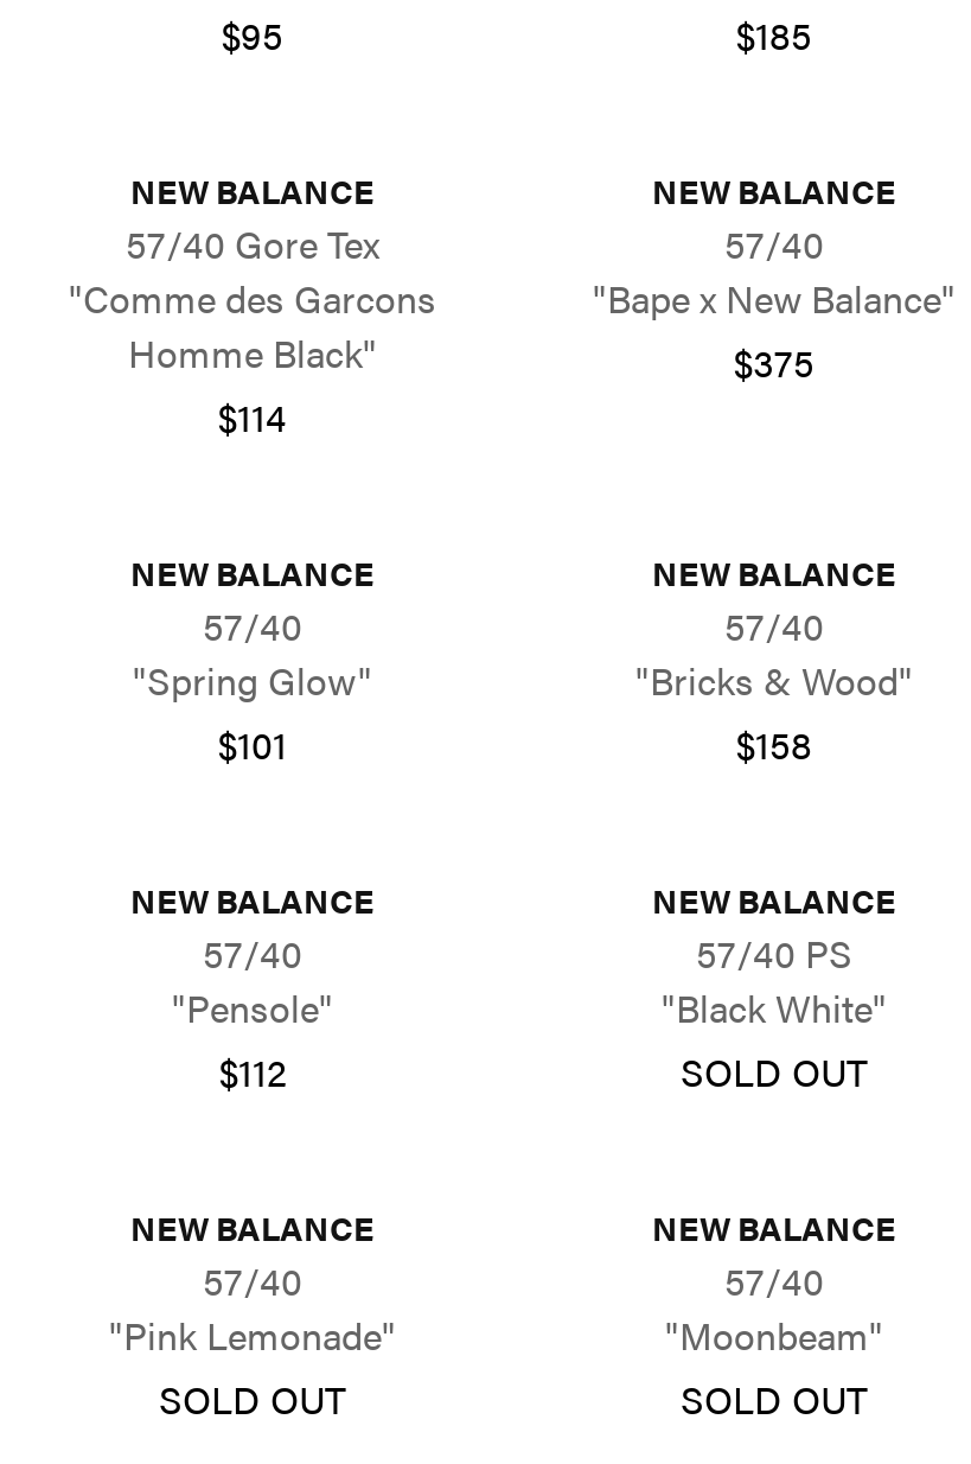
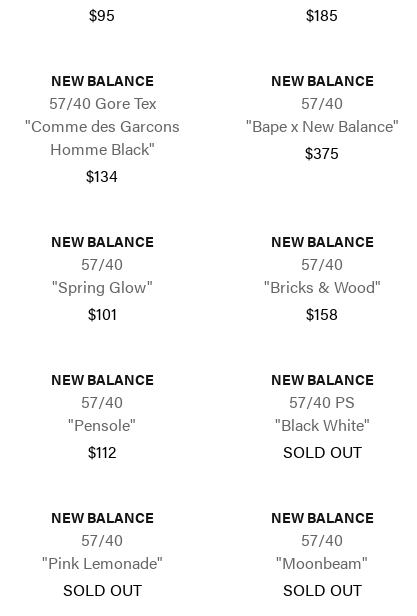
- $114
+ $134
